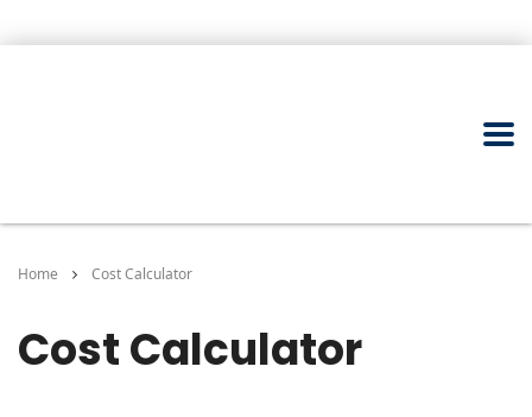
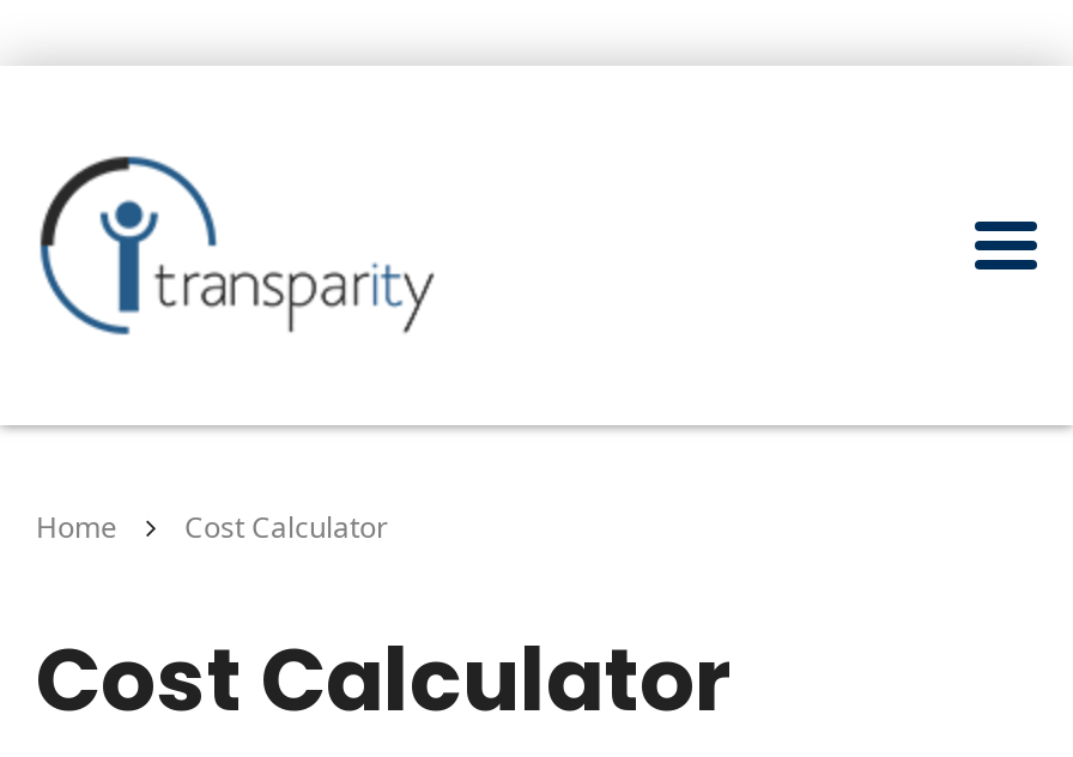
+ [image]
